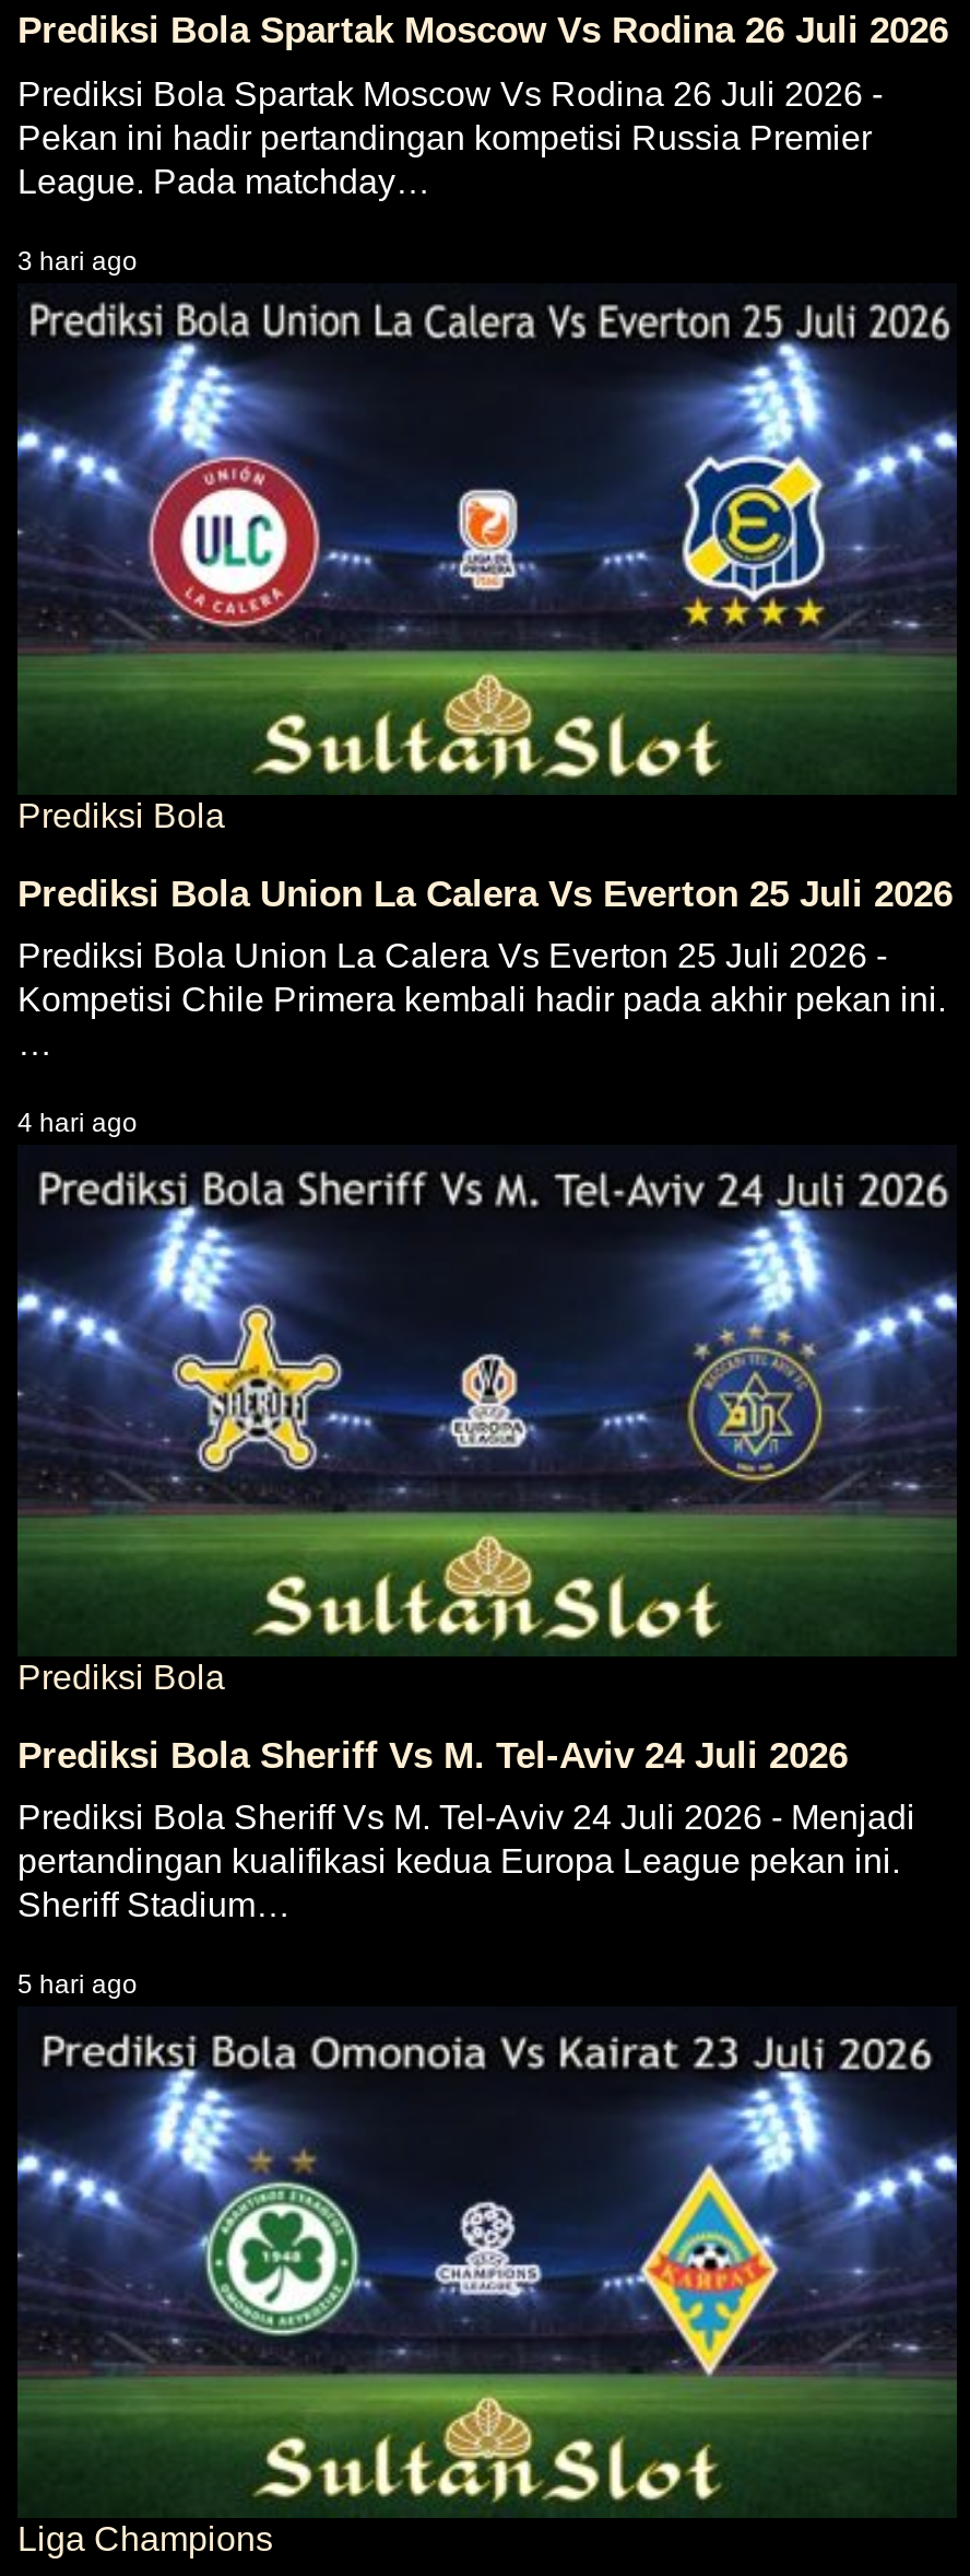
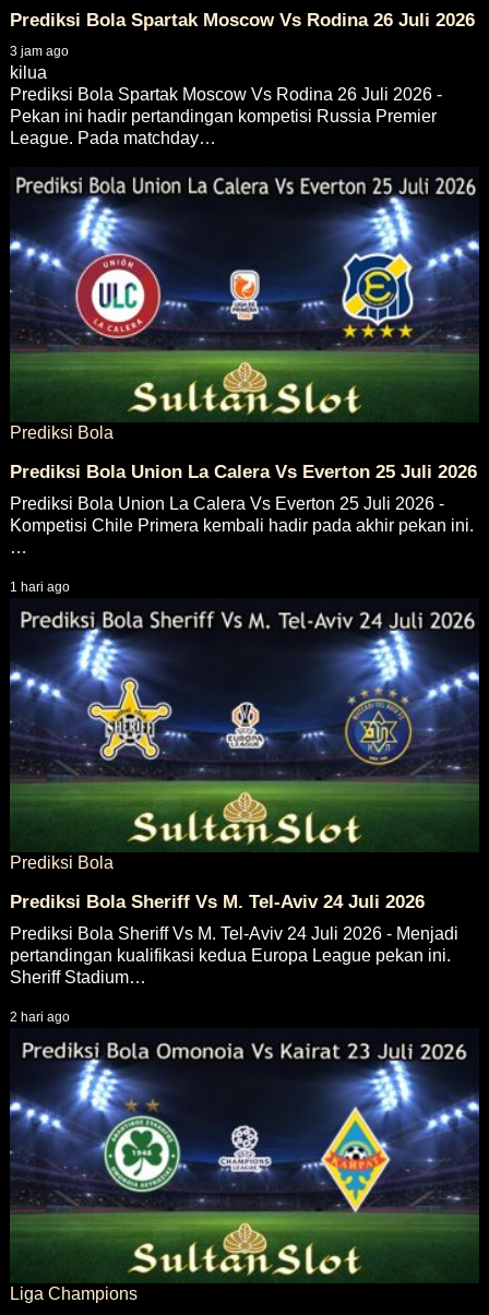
+ 3 jam ago
+ kilua

moved down: Prediksi Bola Spartak Moscow Vs Rodina 26 Juli 2026 - | Pekan ini hadir pertandingan kompetisi Russia Premier | League. Pada matchday…

- 3 hari ago

- 4 hari ago
+ 1 hari ago

- 5 hari ago
+ 2 hari ago
